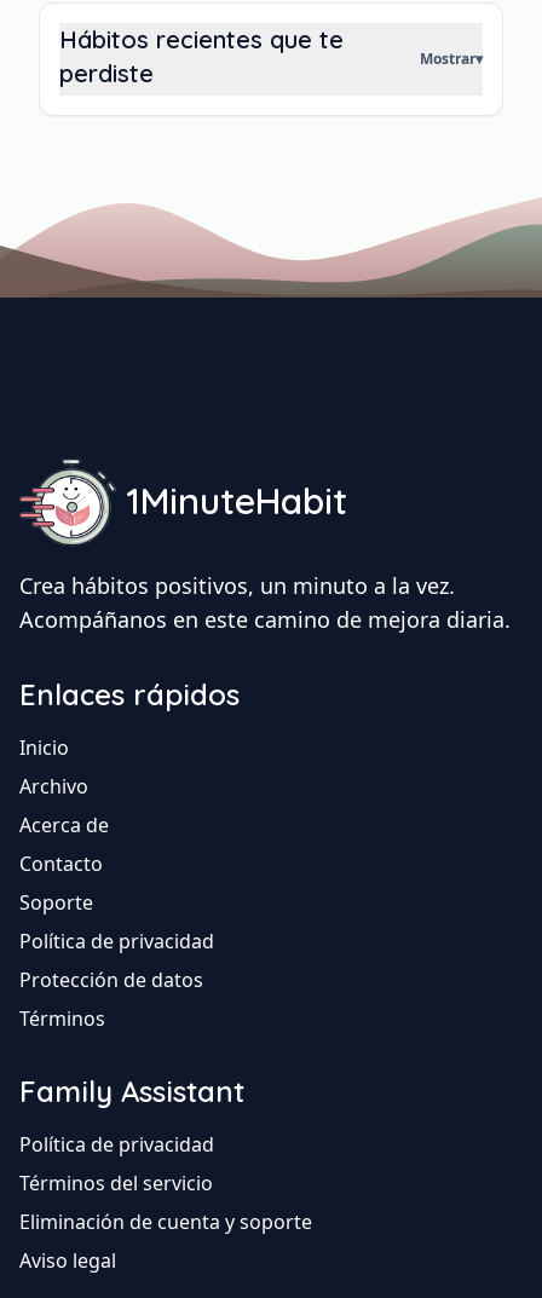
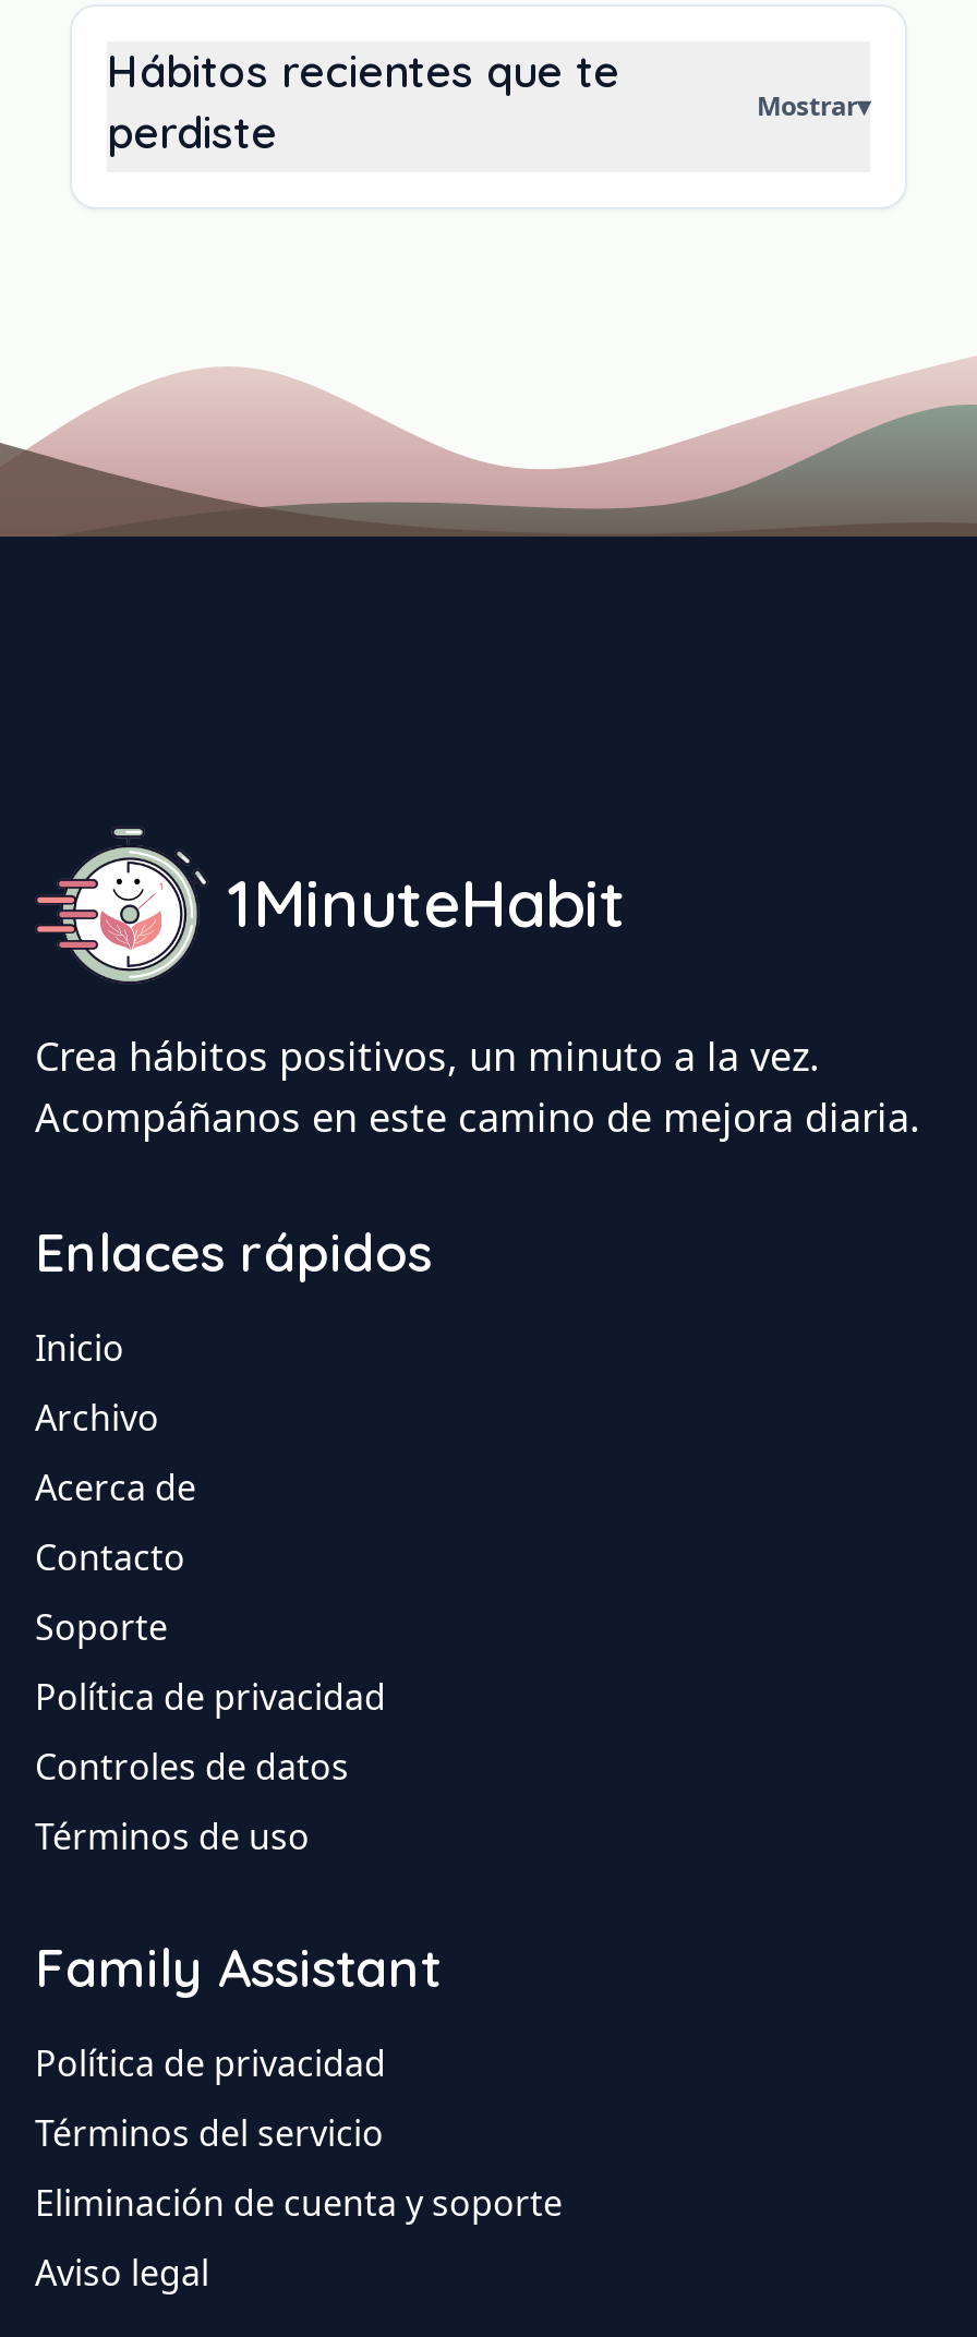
- Protección de datos
+ Controles de datos

- Términos
+ Términos de uso
